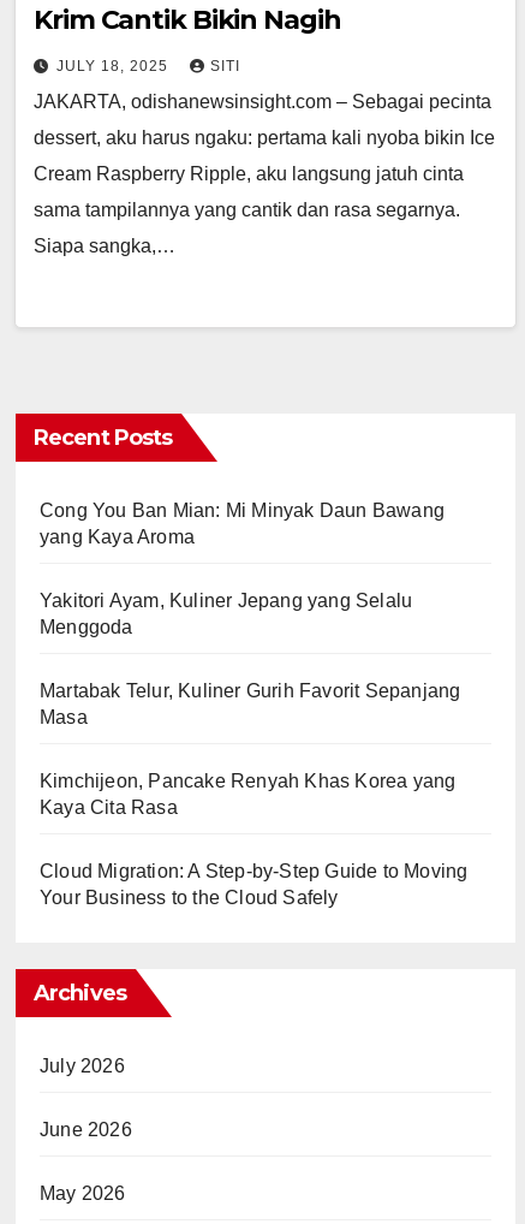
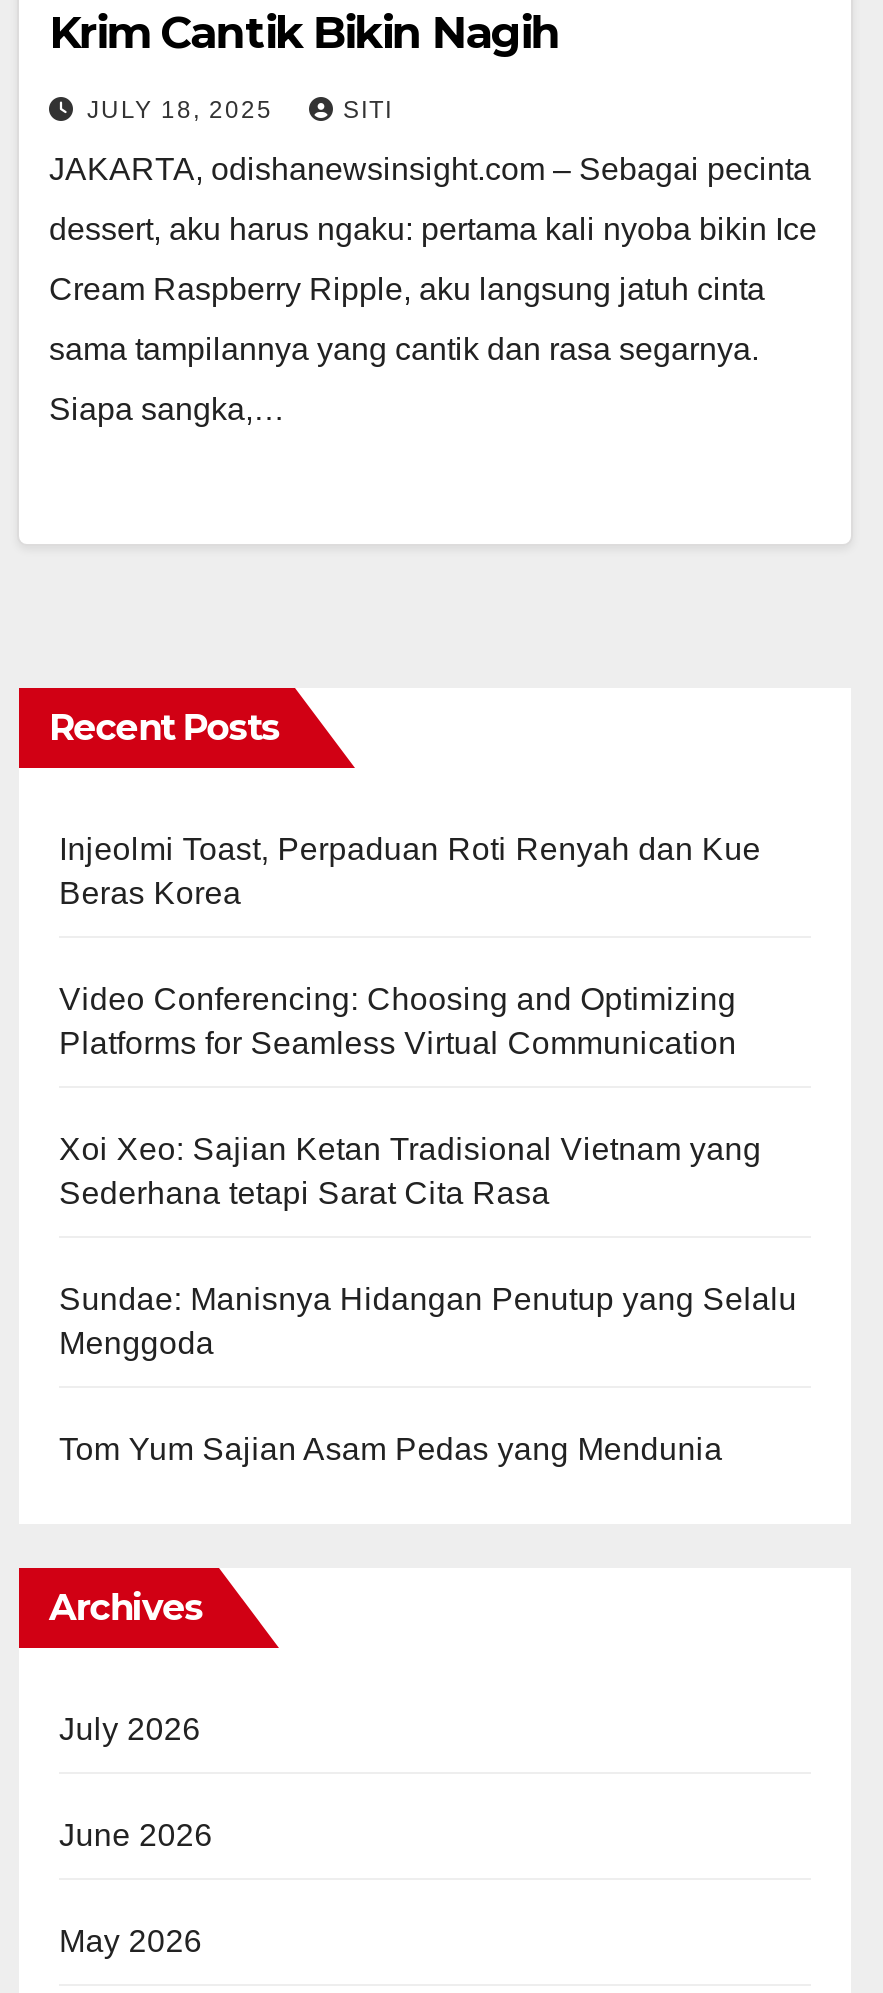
- Cong You Ban Mian: Mi Minyak Daun Bawang
- yang Kaya Aroma
- Yakitori Ayam, Kuliner Jepang yang Selalu
+ Injeolmi Toast, Perpaduan Roti Renyah dan Kue
+ Beras Korea
+ Video Conferencing: Choosing and Optimizing
+ Platforms for Seamless Virtual Communication
+ Xoi Xeo: Sajian Ketan Tradisional Vietnam yang
+ Sederhana tetapi Sarat Cita Rasa
+ Sundae: Manisnya Hidangan Penutup yang Selalu

moved down: Menggoda

- Martabak Telur, Kuliner Gurih Favorit Sepanjang
- Masa
- Kimchijeon, Pancake Renyah Khas Korea yang
- Kaya Cita Rasa
- Cloud Migration: A Step-by-Step Guide to Moving
- Your Business to the Cloud Safely
+ Tom Yum Sajian Asam Pedas yang Mendunia
